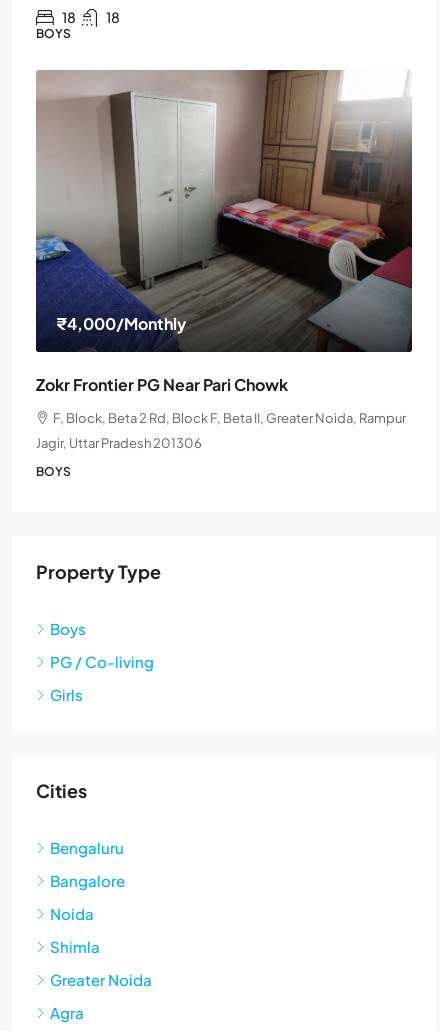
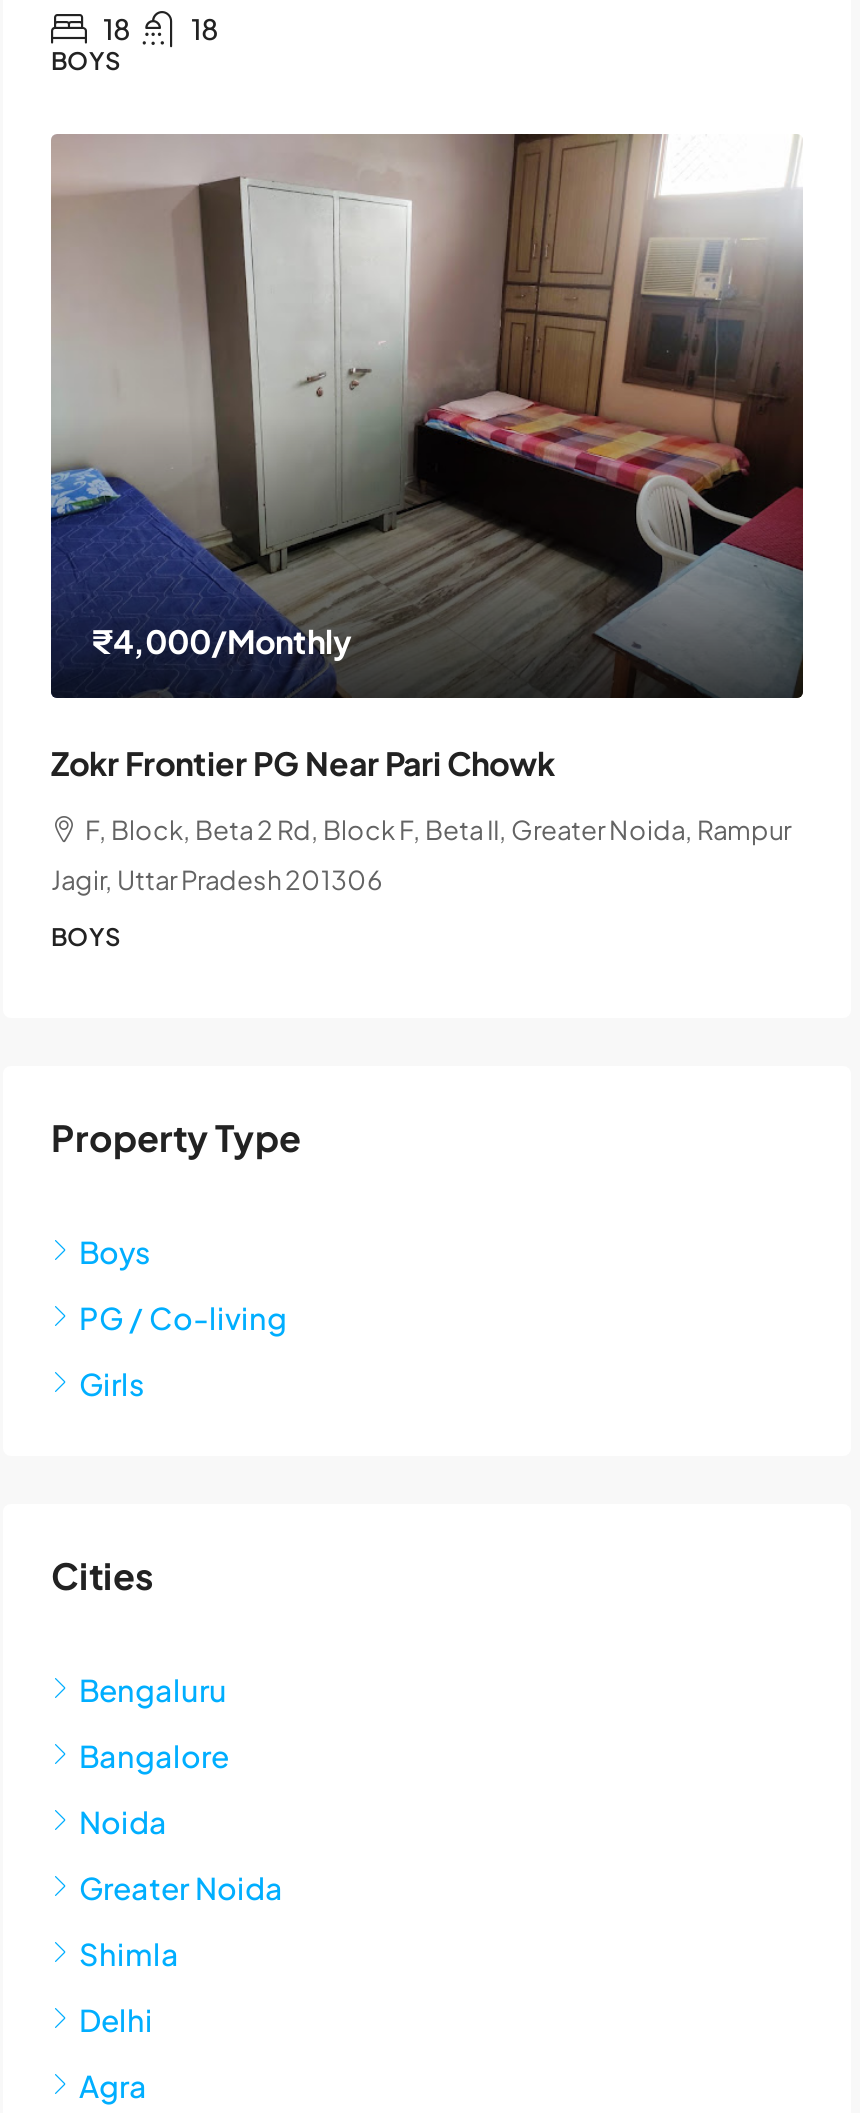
+ Delhi

moved up: Greater Noida
